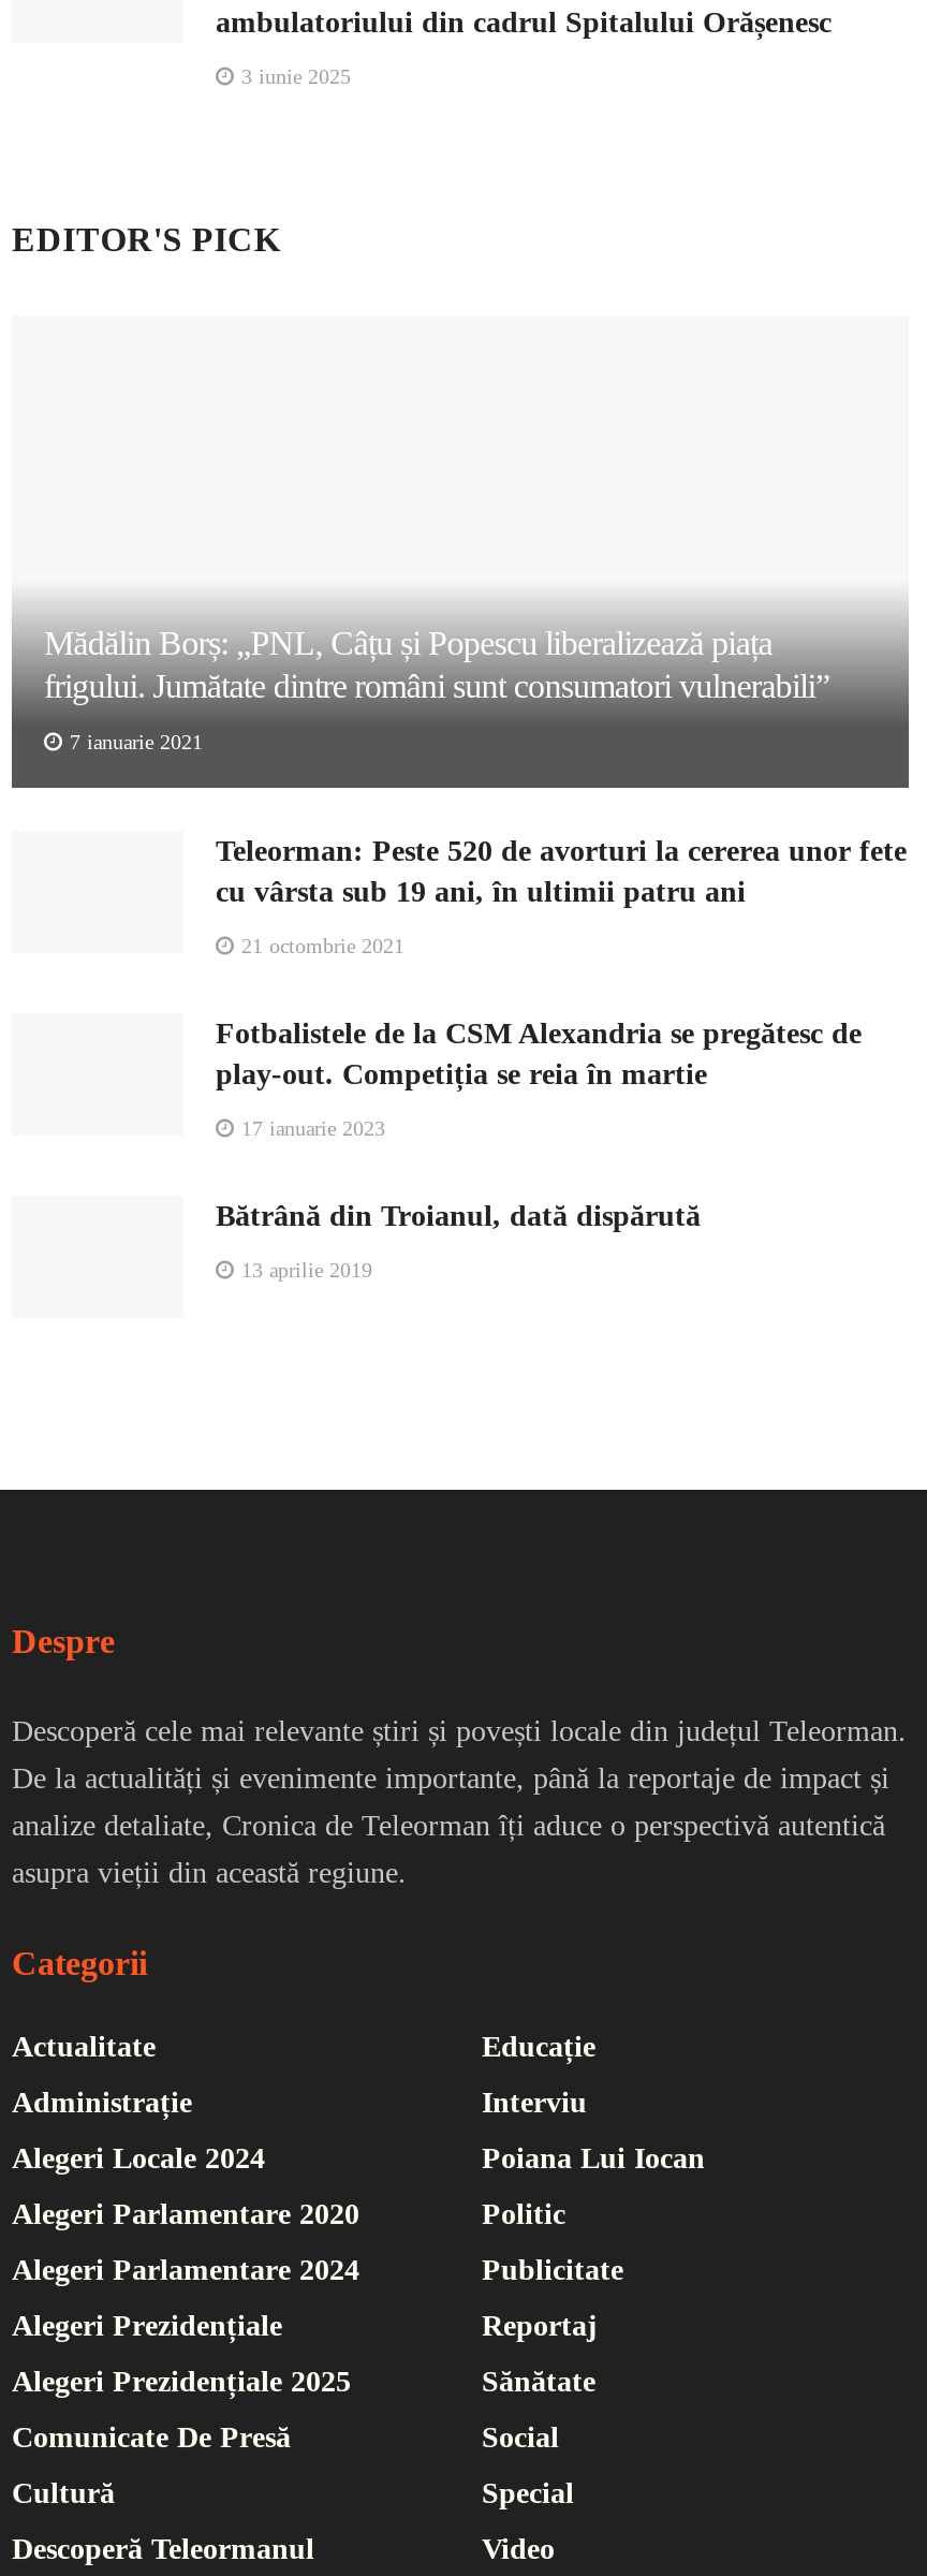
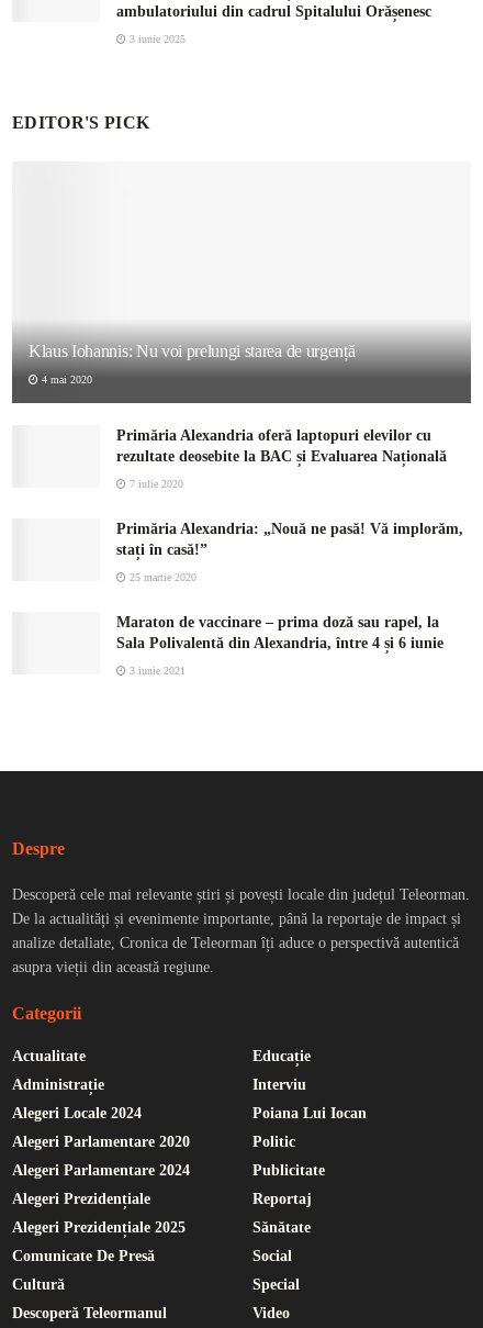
- Mădălin Borș: „PNL, Câțu și Popescu liberalizează piața
- frigului. Jumătate dintre români sunt consumatori vulnerabili”
+ Klaus Iohannis: Nu voi prelungi starea de urgență

- 7 ianuarie 2021
+ 4 mai 2020

- Teleorman: Peste 520 de avorturi la cererea unor fete
- cu vârsta sub 19 ani, în ultimii patru ani
+ Primăria Alexandria oferă laptopuri elevilor cu
+ rezultate deosebite la BAC și Evaluarea Națională

- 21 octombrie 2021
+ 7 iulie 2020

- Fotbalistele de la CSM Alexandria se pregătesc de
- play-out. Competiția se reia în martie
+ Primăria Alexandria: „Nouă ne pasă! Vă implorăm,
+ stați în casă!”

- 17 ianuarie 2023
+ 25 martie 2020

- Bătrână din Troianul, dată dispărută
+ Maraton de vaccinare – prima doză sau rapel, la
+ Sala Polivalentă din Alexandria, între 4 și 6 iunie

- 13 aprilie 2019
+ 3 iunie 2021
